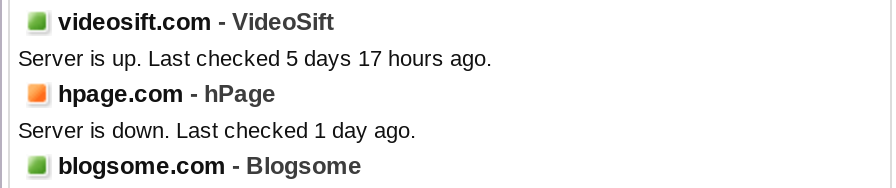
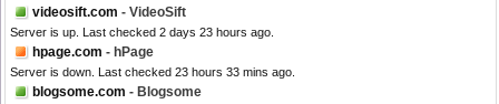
- Server is up. Last checked 5 days 17 hours ago.
+ Server is up. Last checked 2 days 23 hours ago.

- Server is down. Last checked 1 day ago.
+ Server is down. Last checked 23 hours 33 mins ago.
